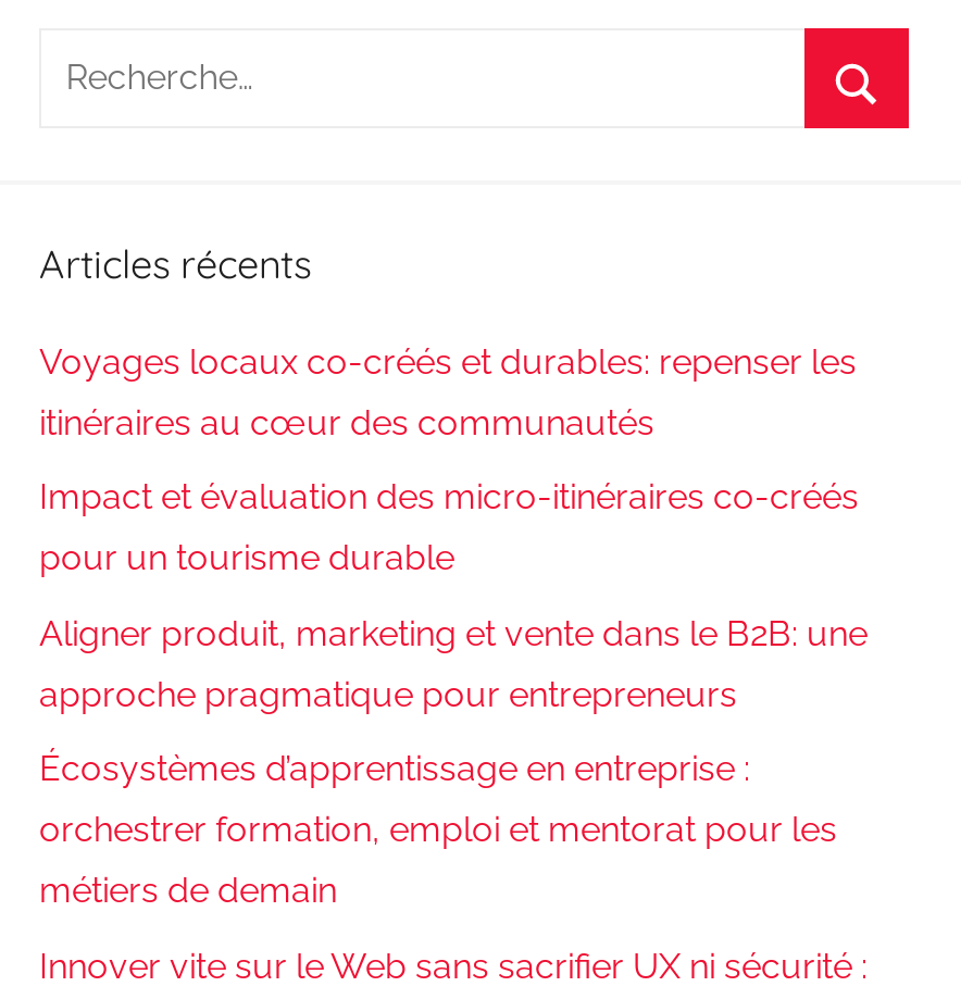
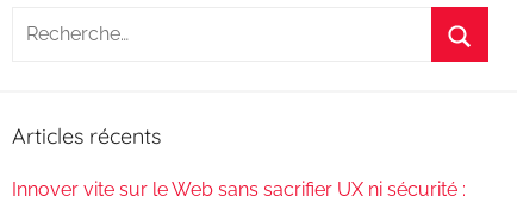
- Voyages locaux co-créés et durables: repenser les
- itinéraires au cœur des communautés
- Impact et évaluation des micro-itinéraires co-créés
- pour un tourisme durable
- Aligner produit, marketing et vente dans le B2B: une
- approche pragmatique pour entrepreneurs
- Écosystèmes d’apprentissage en entreprise :
- orchestrer formation, emploi et mentorat pour les
- métiers de demain
